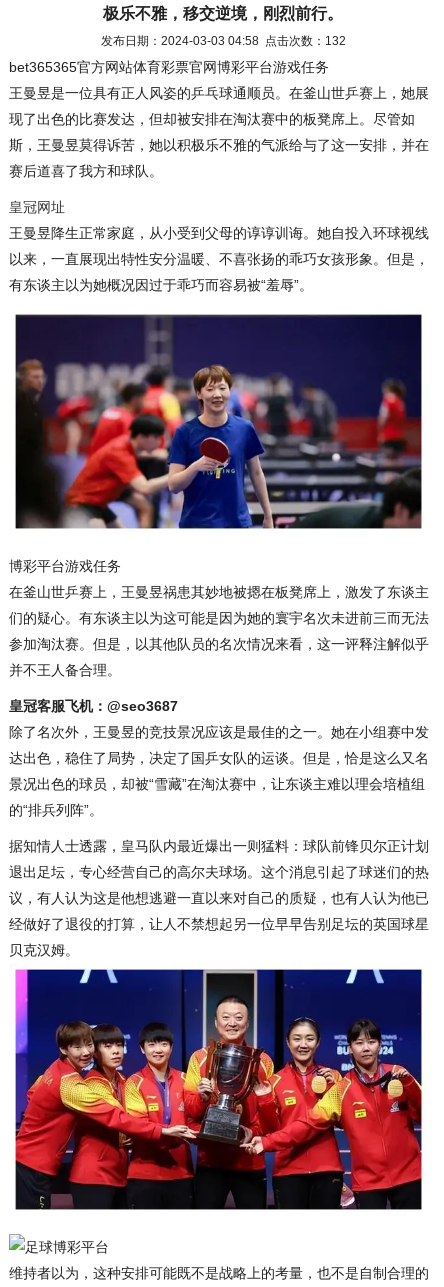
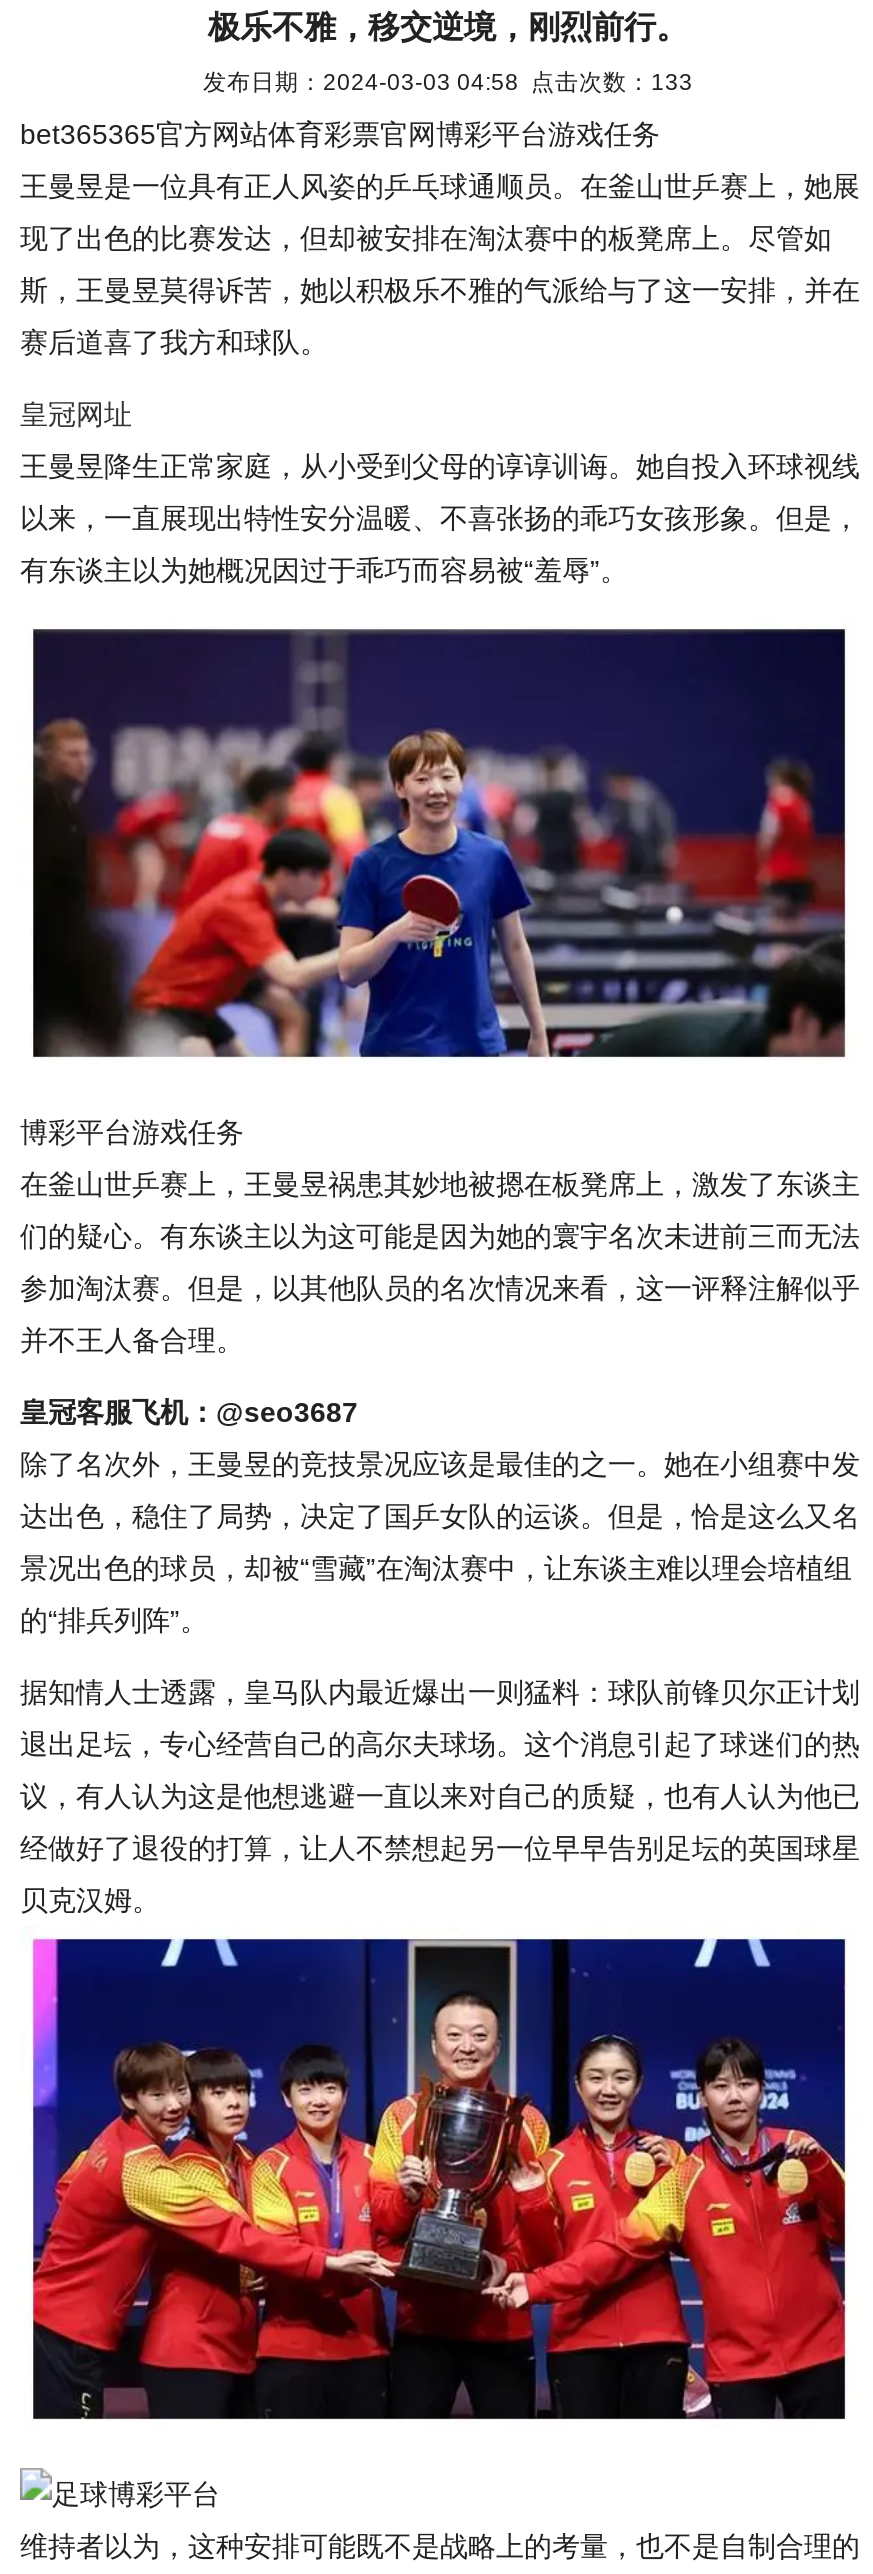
- 发布日期：2024-03-03 04:58 点击次数：132
+ 发布日期：2024-03-03 04:58 点击次数：133
